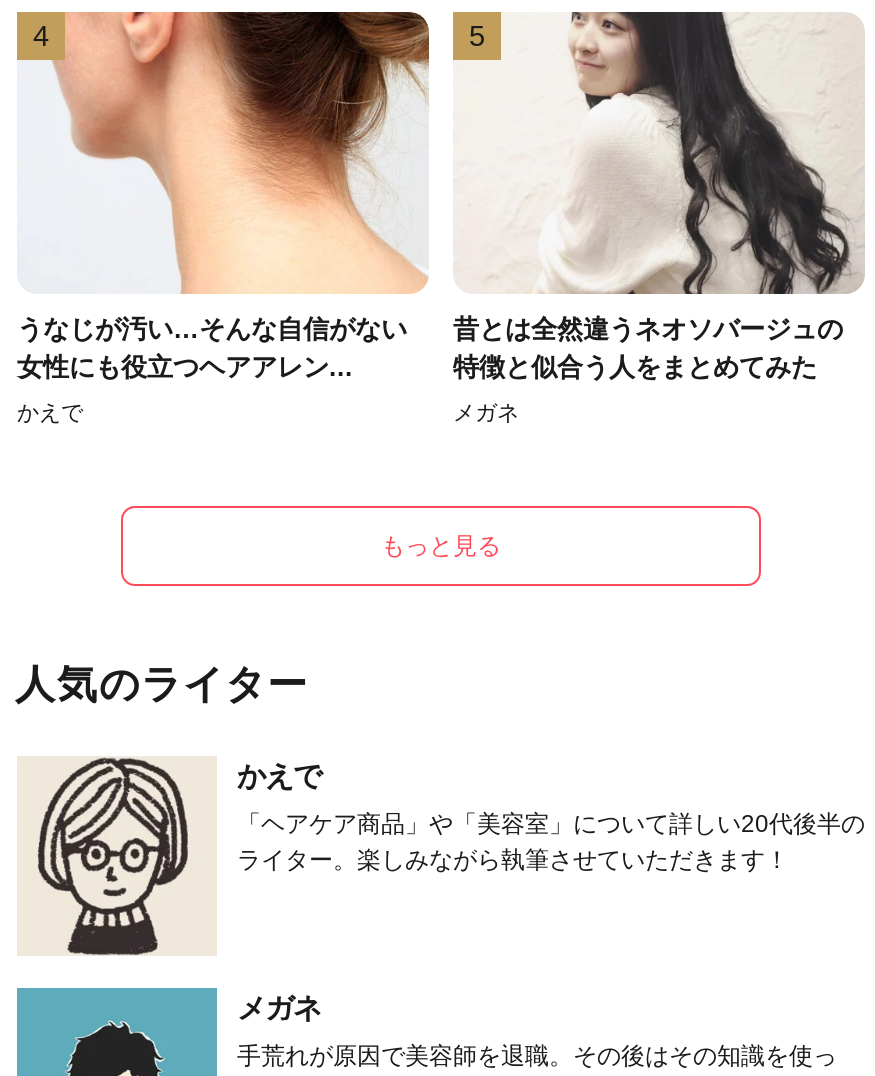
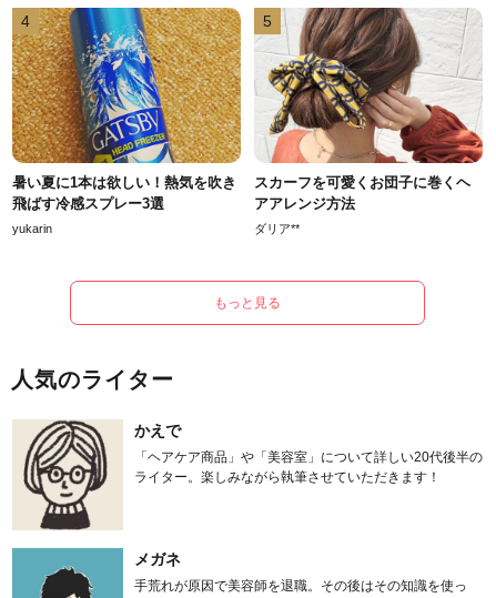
- [image]
- うなじが汚い…そんな自信がない
- 女性にも役立つヘアアレン...
+ [image]
+ 暑い夏に1本は欲しい！熱気を吹き
+ 飛ばす冷感スプレー3選

- [image]
- 昔とは全然違うネオソバージュの
- 特徴と似合う人をまとめてみた
+ [image]
+ スカーフを可愛くお団子に巻くヘ
+ アアレンジ方法

- かえで
+ yukarin

- メガネ
+ ダリア**
